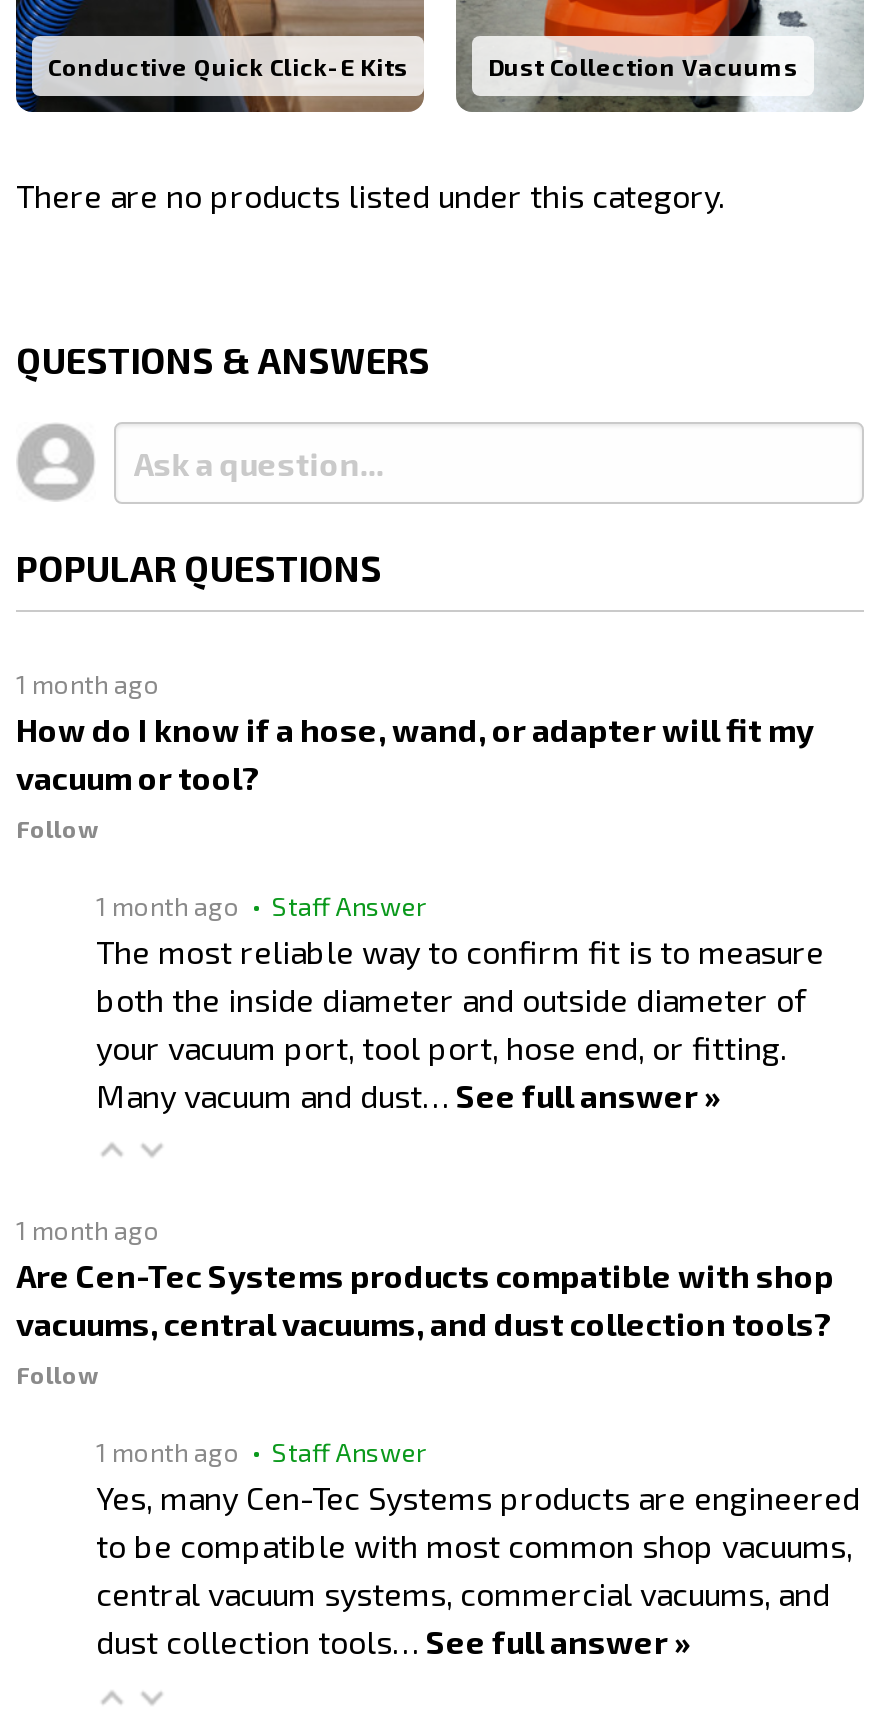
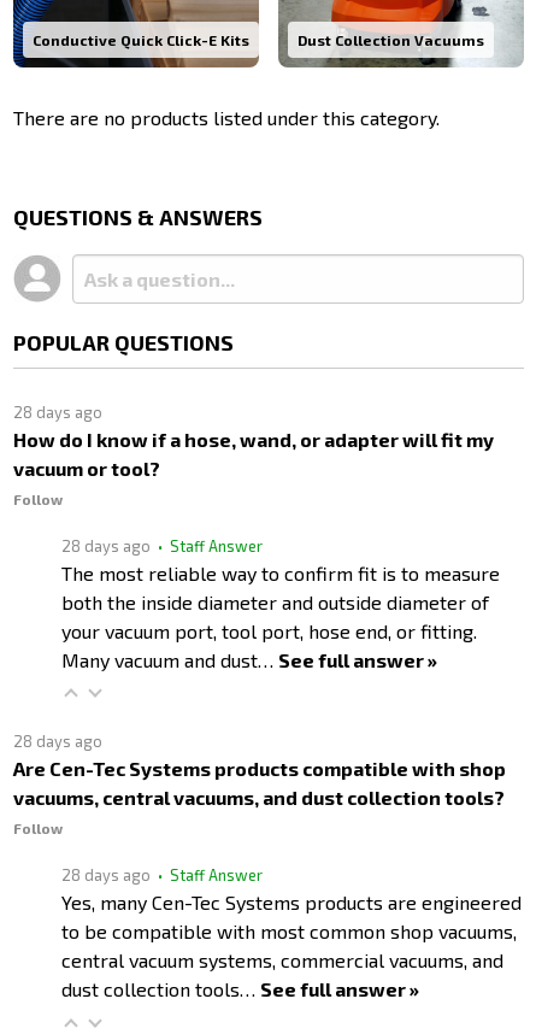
- 1 month ago
+ 28 days ago

- 1 month ago • Staff Answer
+ 28 days ago • Staff Answer

- 1 month ago
+ 28 days ago

- 1 month ago • Staff Answer
+ 28 days ago • Staff Answer
